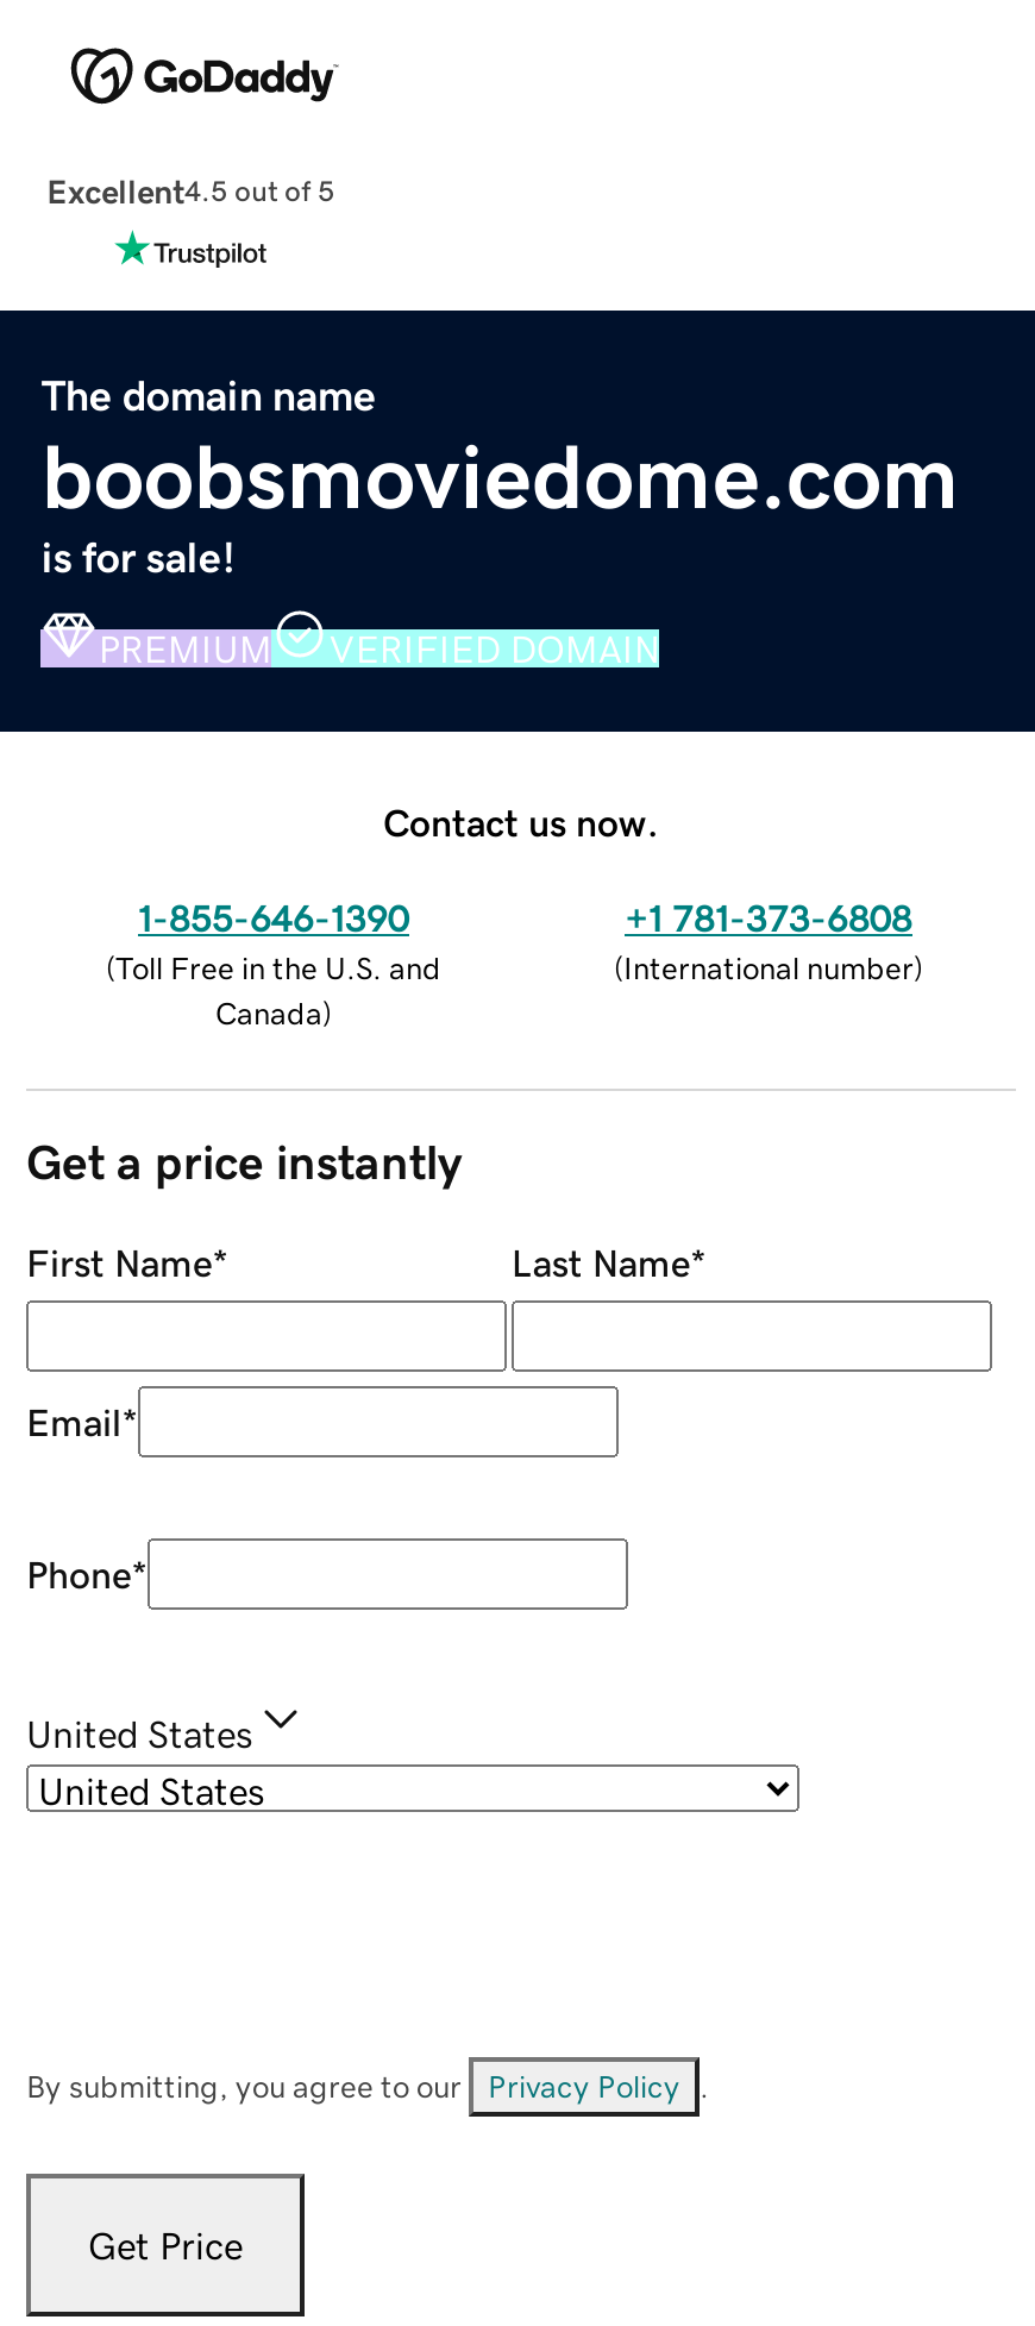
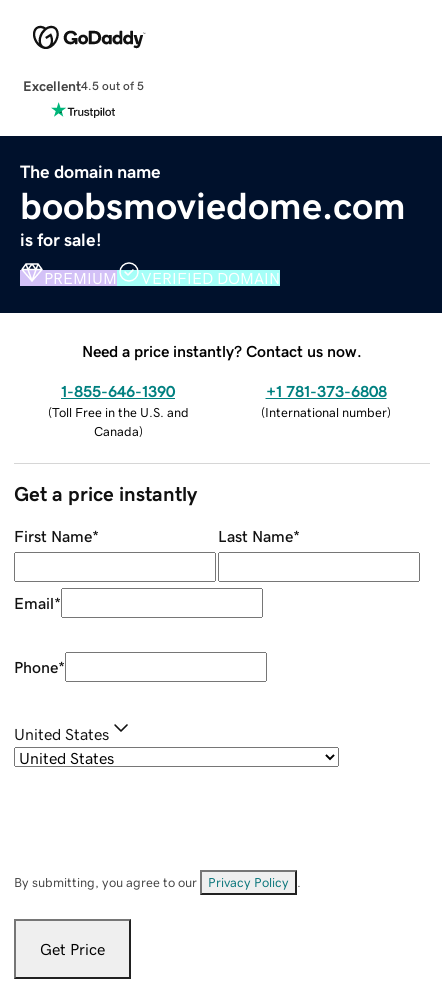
- Contact us now.
+ Need a price instantly? Contact us now.
